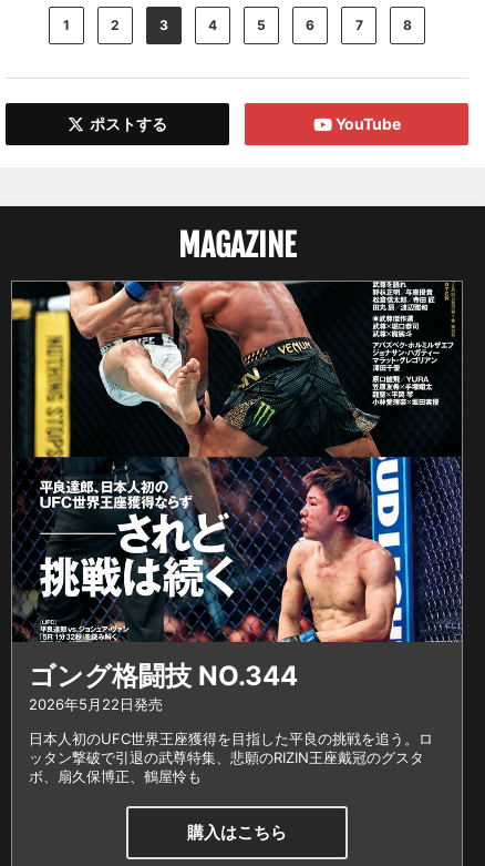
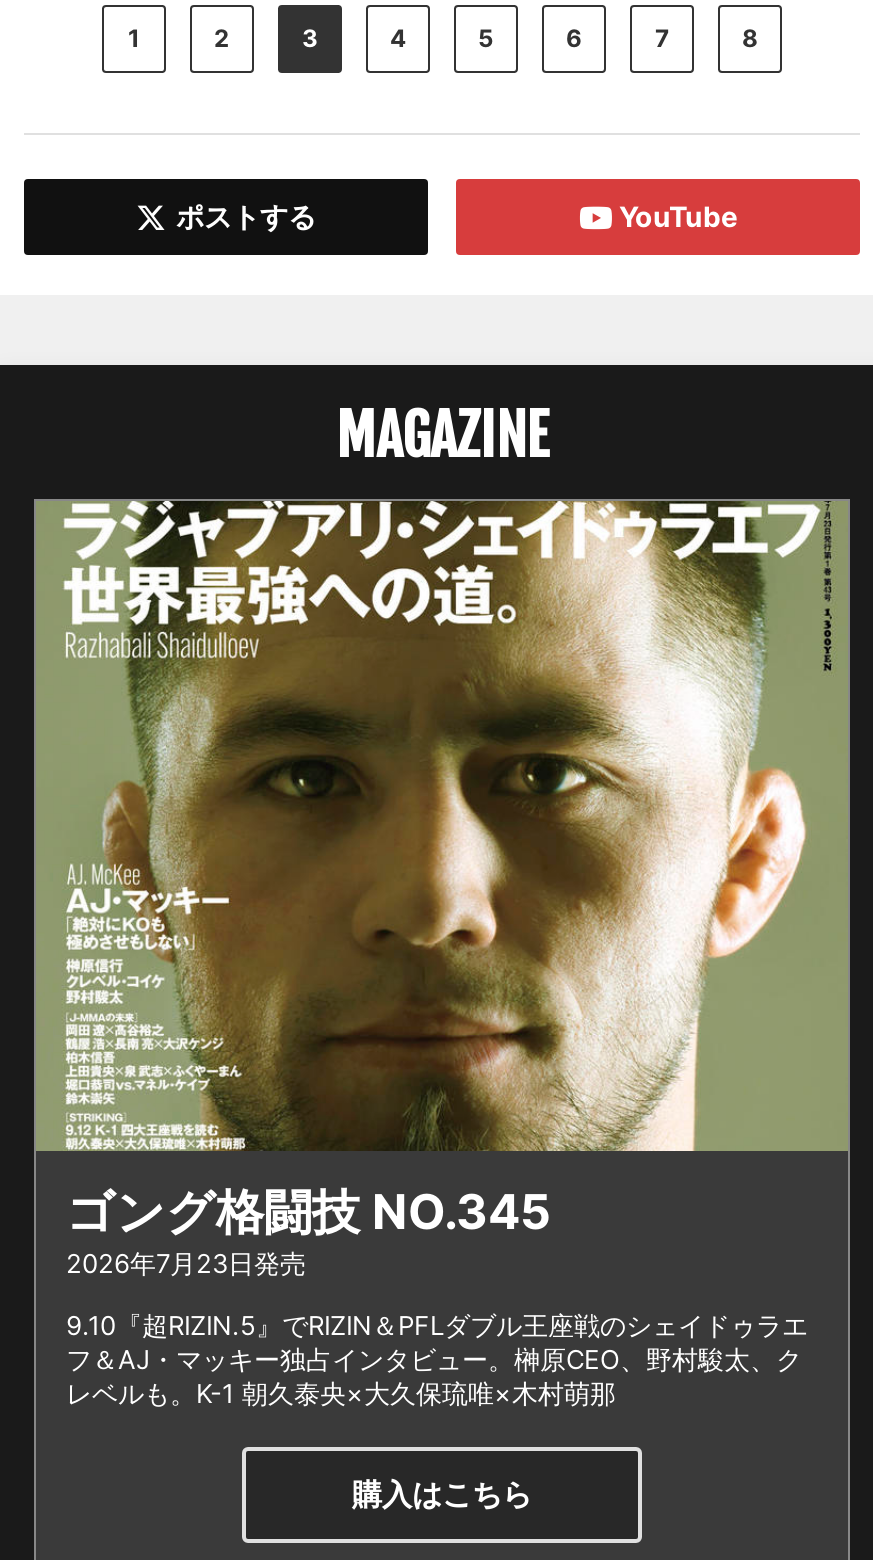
- [image]
- ゴング格闘技 NO.344
- 2026年5月22日発売
+ [image]
+ ゴング格闘技 NO.345
+ 2026年7月23日発売

- 日本人初のUFC世界王座獲得を目指した平良の挑戦を追う。ロ
- ッタン撃破で引退の武尊特集、悲願のRIZIN王座戴冠のグスタ
- ボ、扇久保博正、鶴屋怜も
+ 9.10『超RIZIN.5』でRIZIN＆PFLダブル王座戦のシェイドゥラエ
+ フ＆AJ・マッキー独占インタビュー。榊原CEO、野村駿太、ク
+ レベルも。K-1 朝久泰央×大久保琉唯×木村萌那
